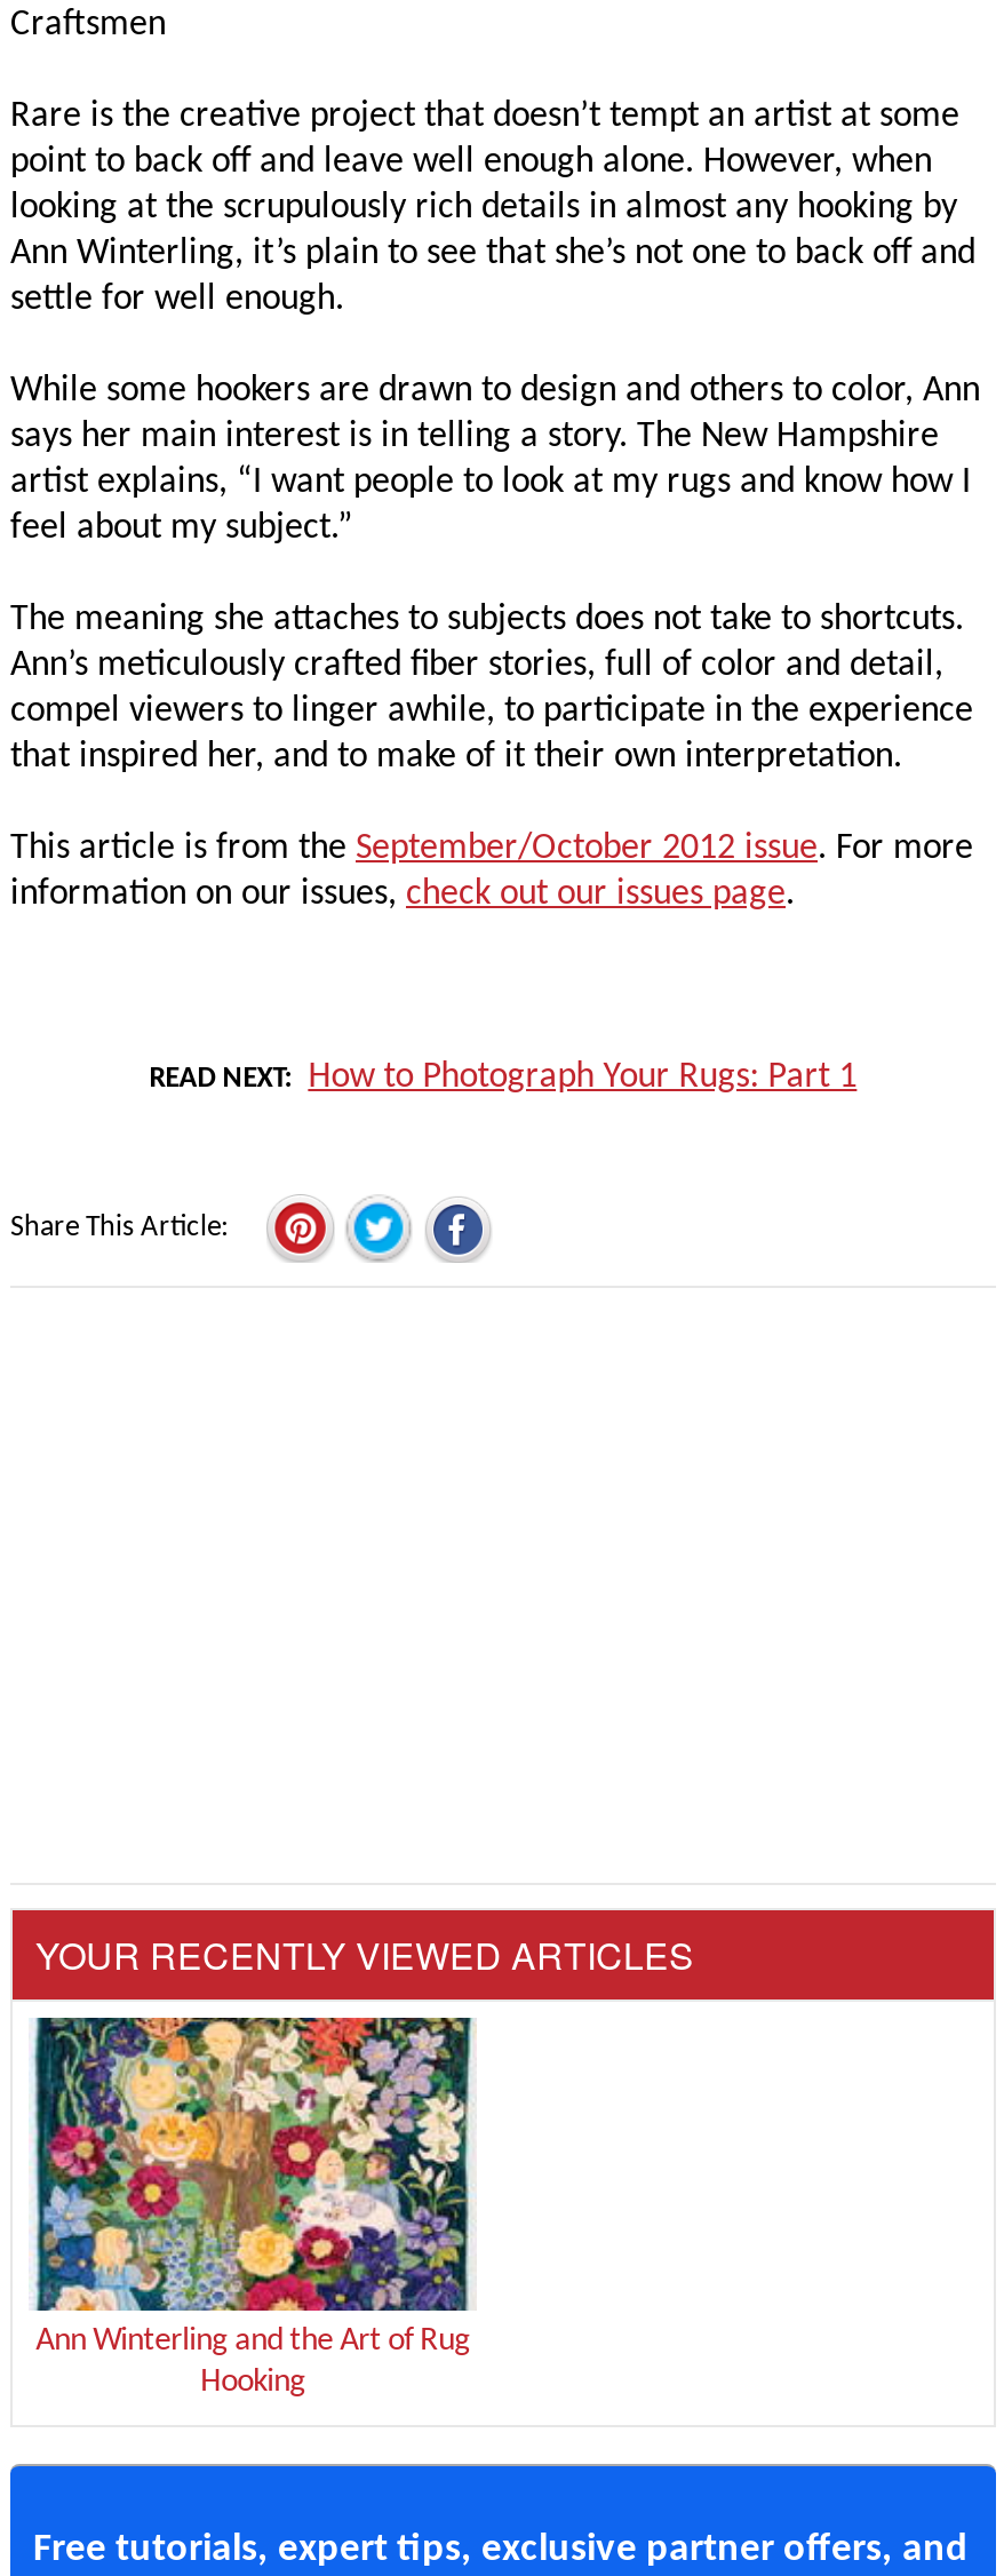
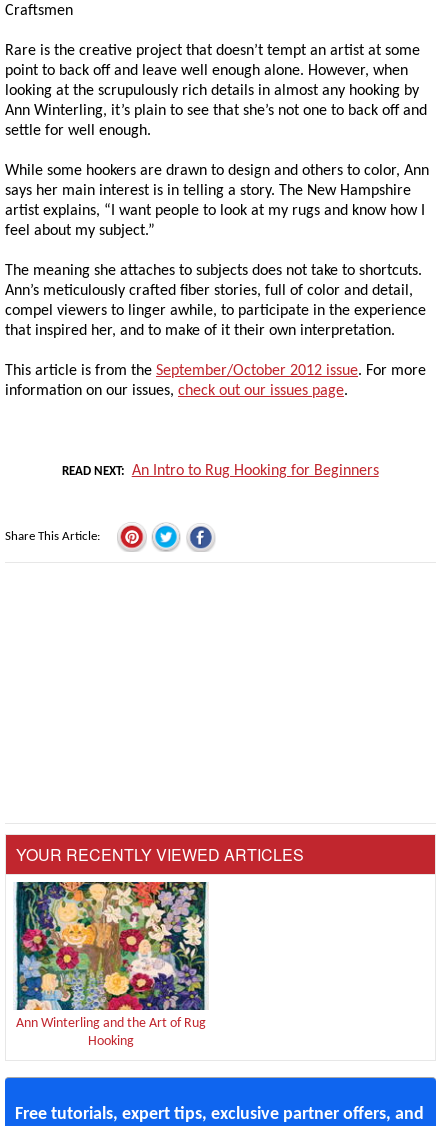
- How to Photograph Your Rugs: Part 1
+ An Intro to Rug Hooking for Beginners
